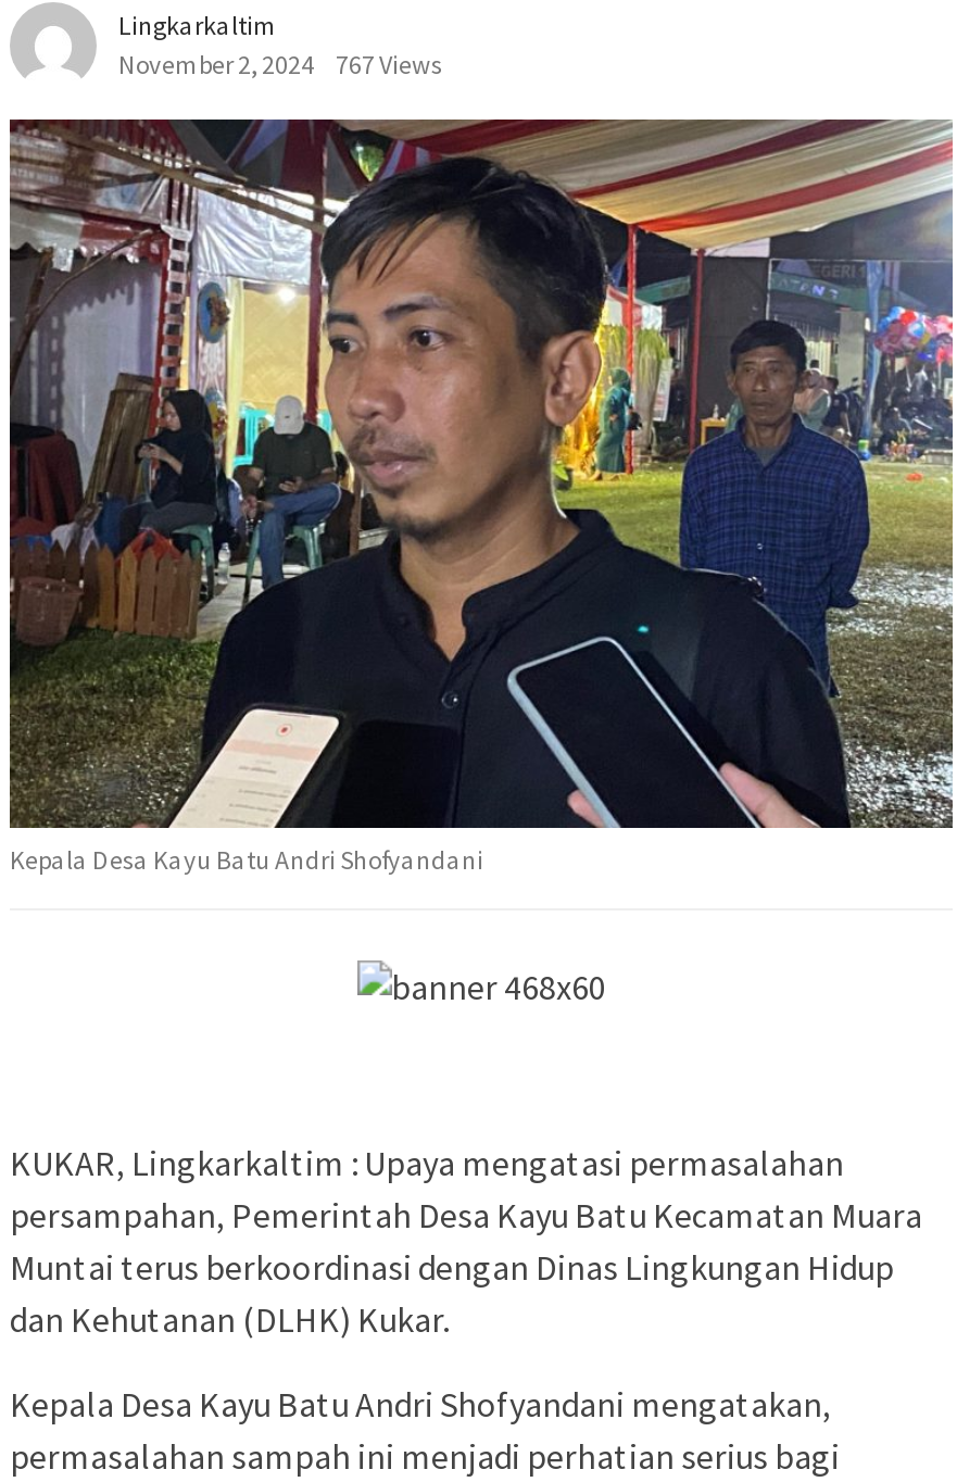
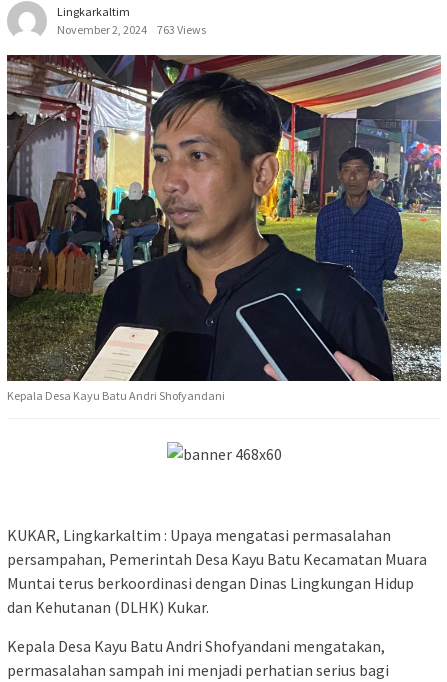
- November 2, 2024 767 Views
+ November 2, 2024 763 Views
